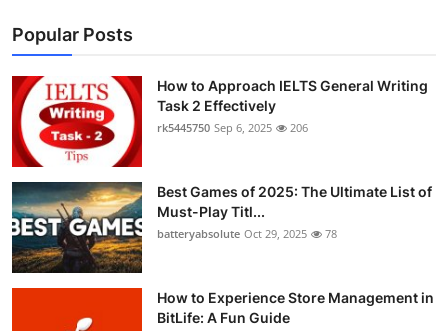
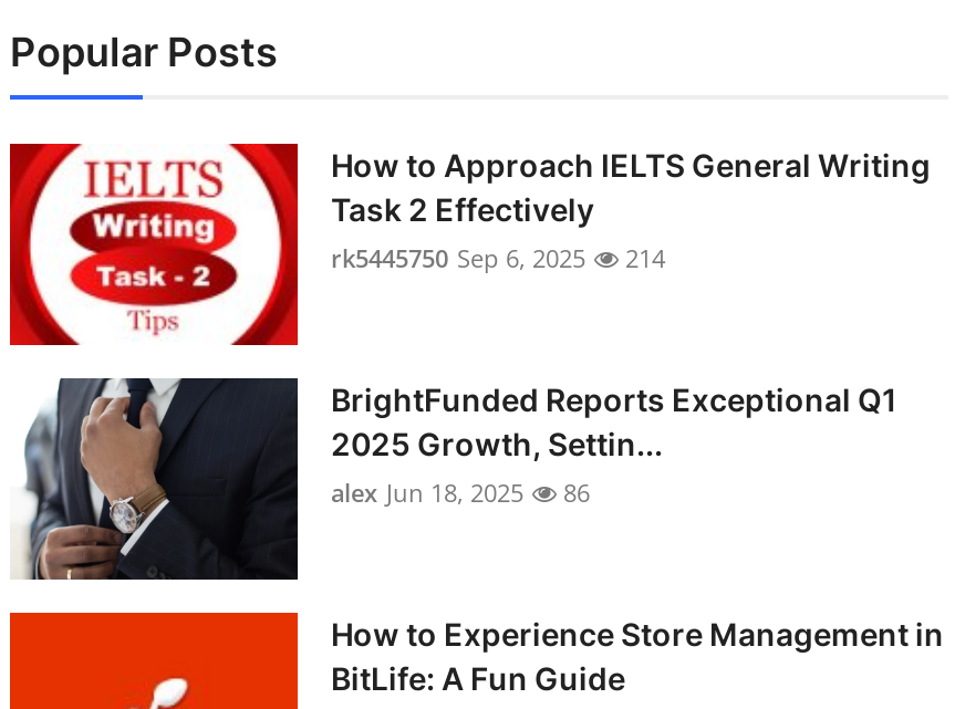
- rk5445750 Sep 6, 2025 206
+ rk5445750 Sep 6, 2025 214

- [image]
- Best Games of 2025: The Ultimate List of
- Must-Play Titl...
- batteryabsolute Oct 29, 2025
- 78
+ [image]
+ BrightFunded Reports Exceptional Q1
+ 2025 Growth, Settin...
+ alex Jun 18, 2025
+ 86
